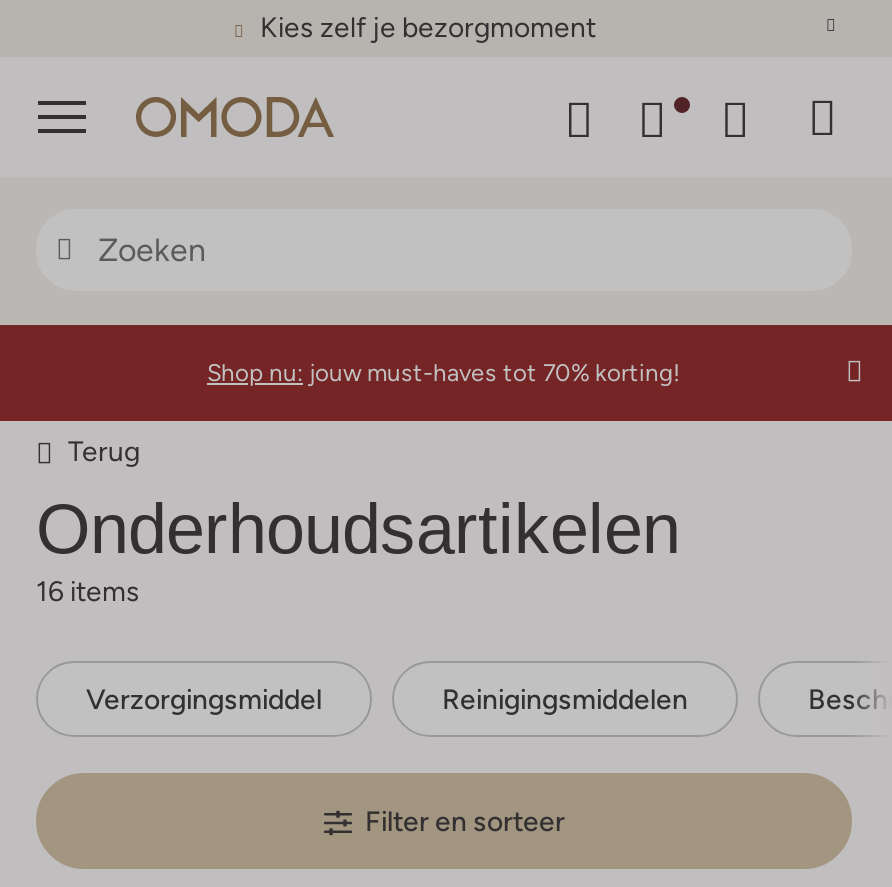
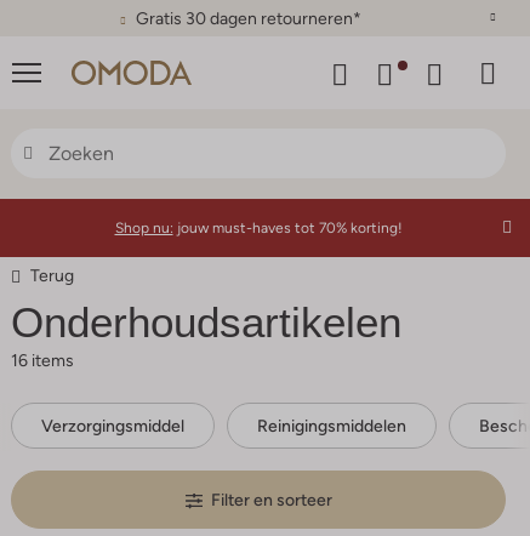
- Kies zelf je bezorgmoment
+ Gratis 30 dagen retourneren*
